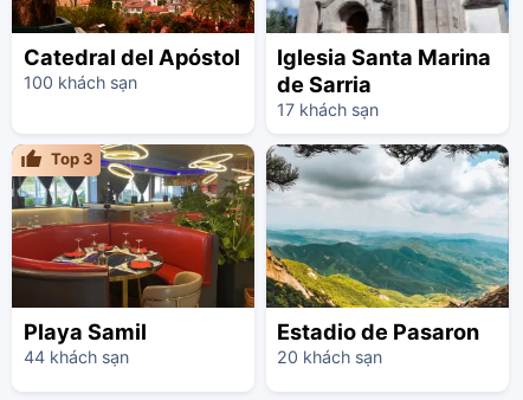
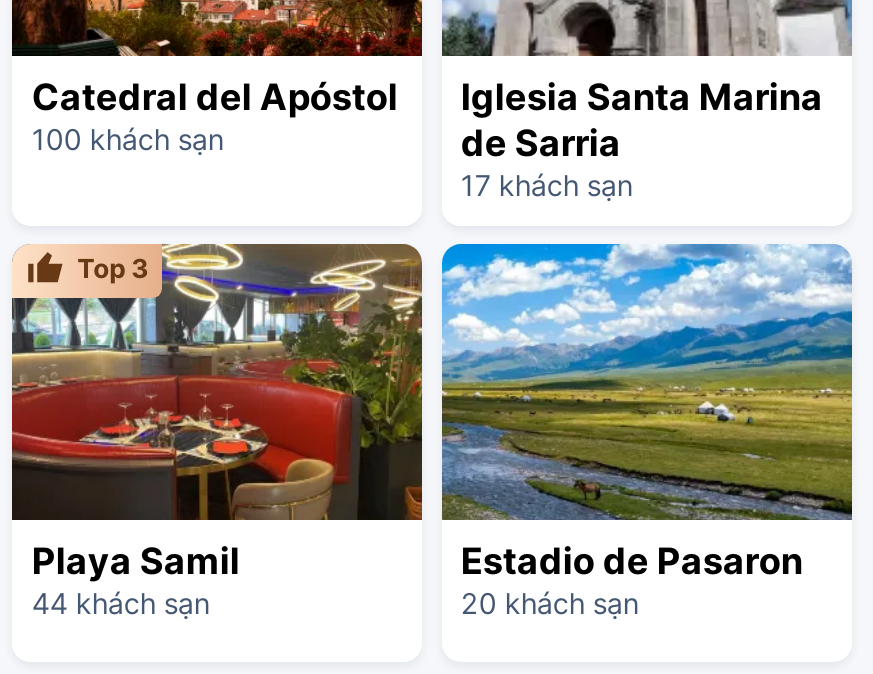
- [image]
+ [image]
